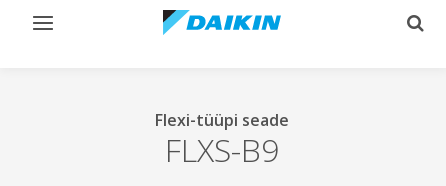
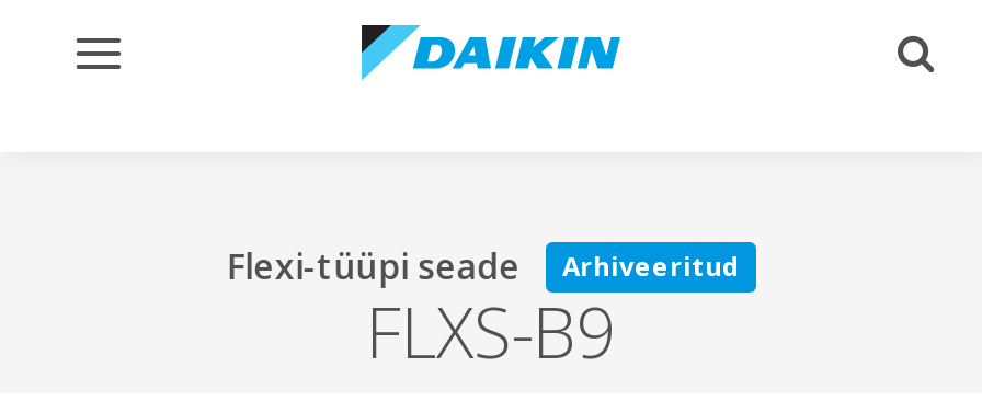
+ Arhiveeritud
